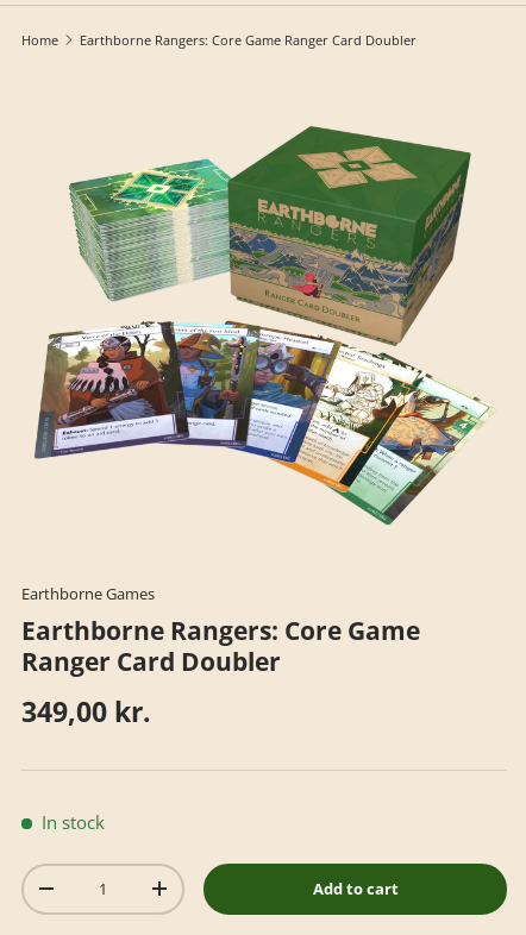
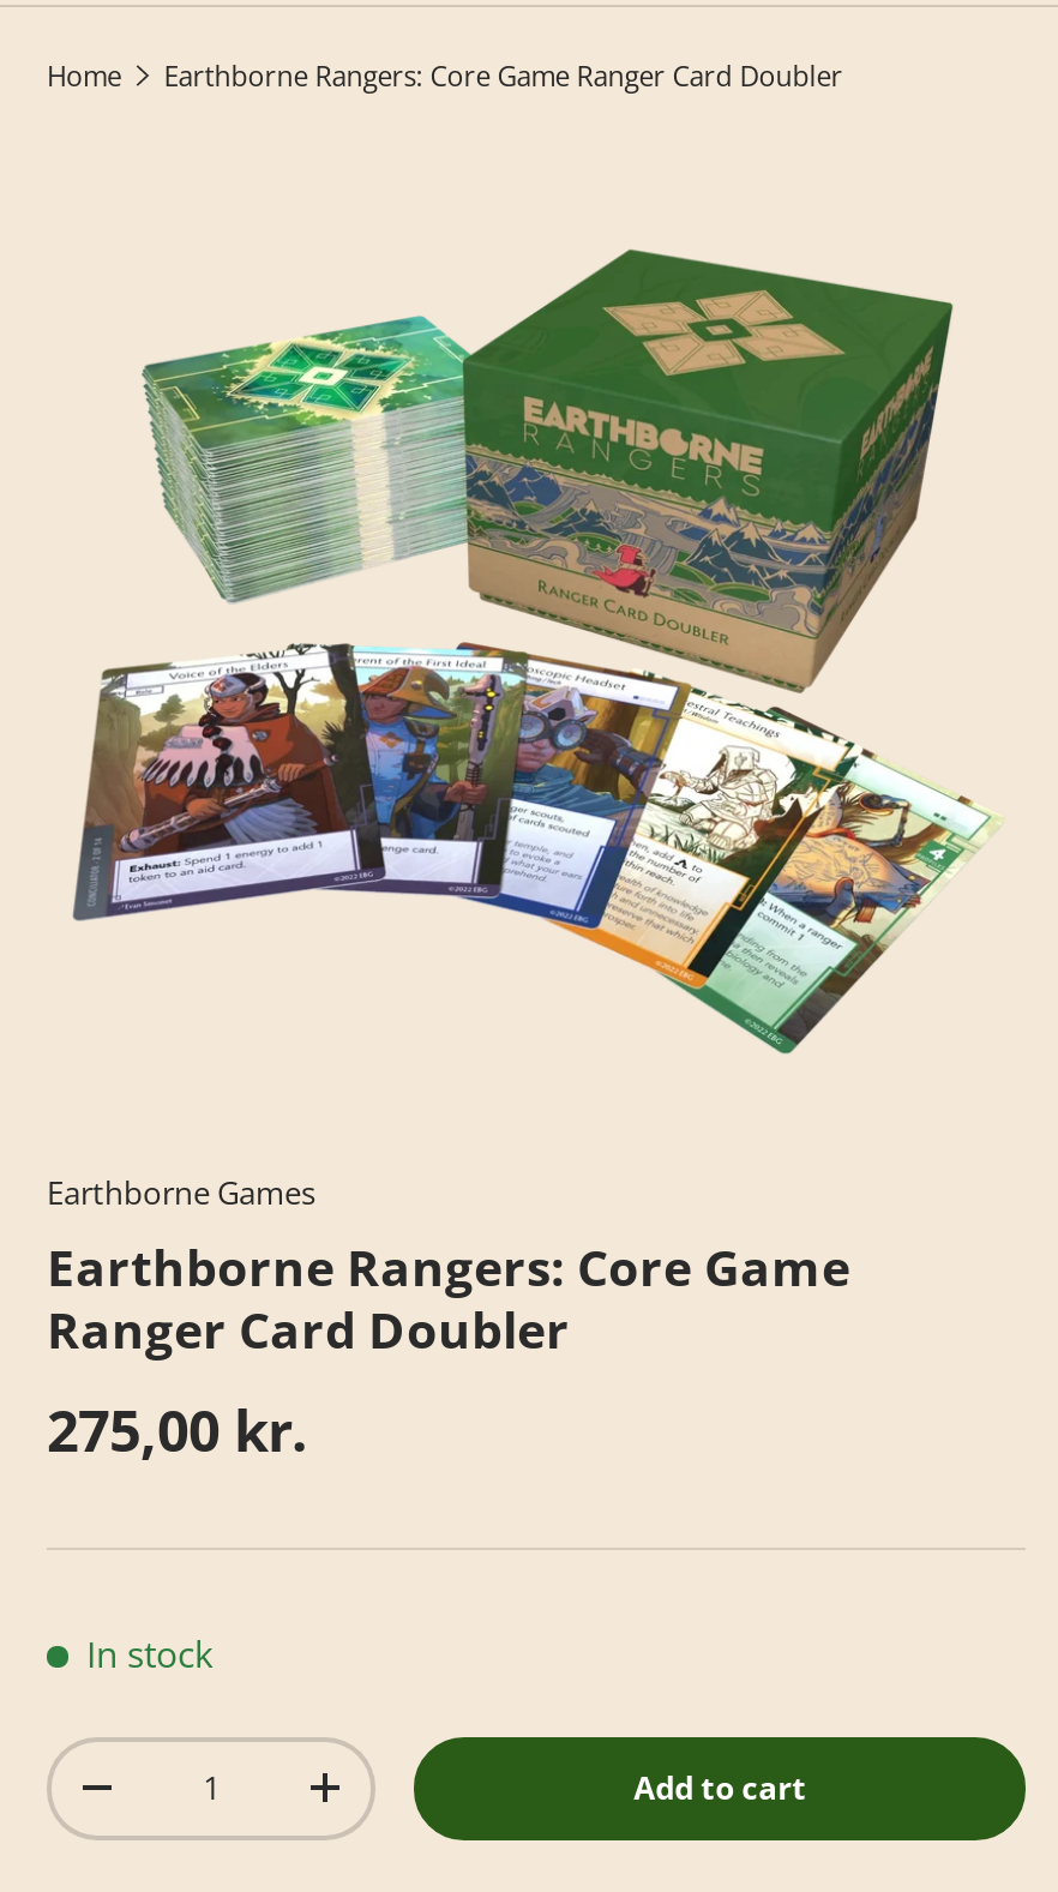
- 349,00 kr.
+ 275,00 kr.
